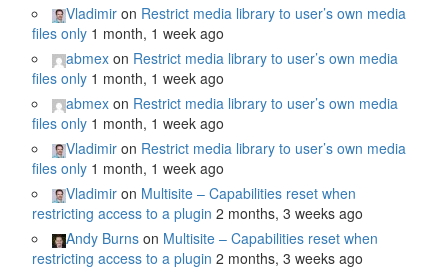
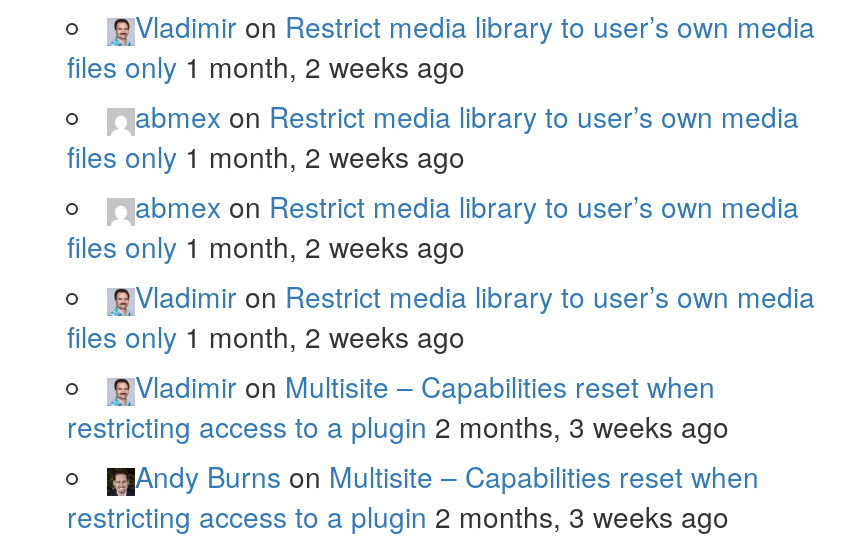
- files only 1 month, 1 week ago
+ files only 1 month, 2 weeks ago

- files only 1 month, 1 week ago
+ files only 1 month, 2 weeks ago

- files only 1 month, 1 week ago
+ files only 1 month, 2 weeks ago

- files only 1 month, 1 week ago
+ files only 1 month, 2 weeks ago
